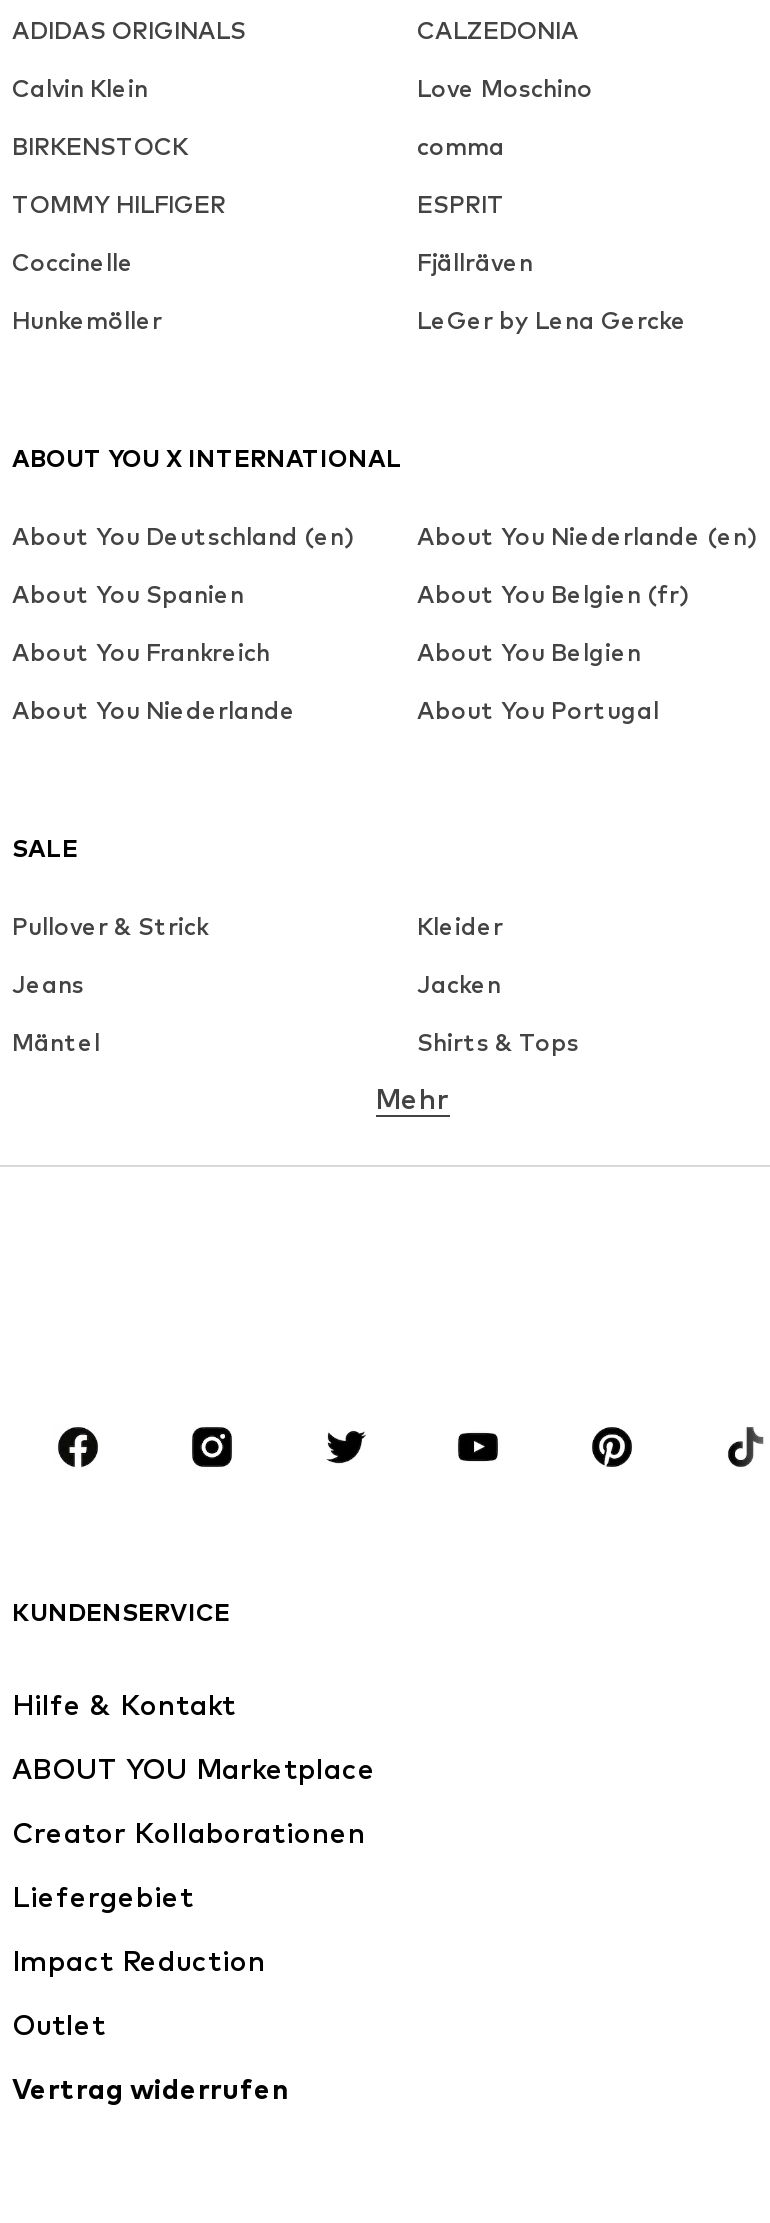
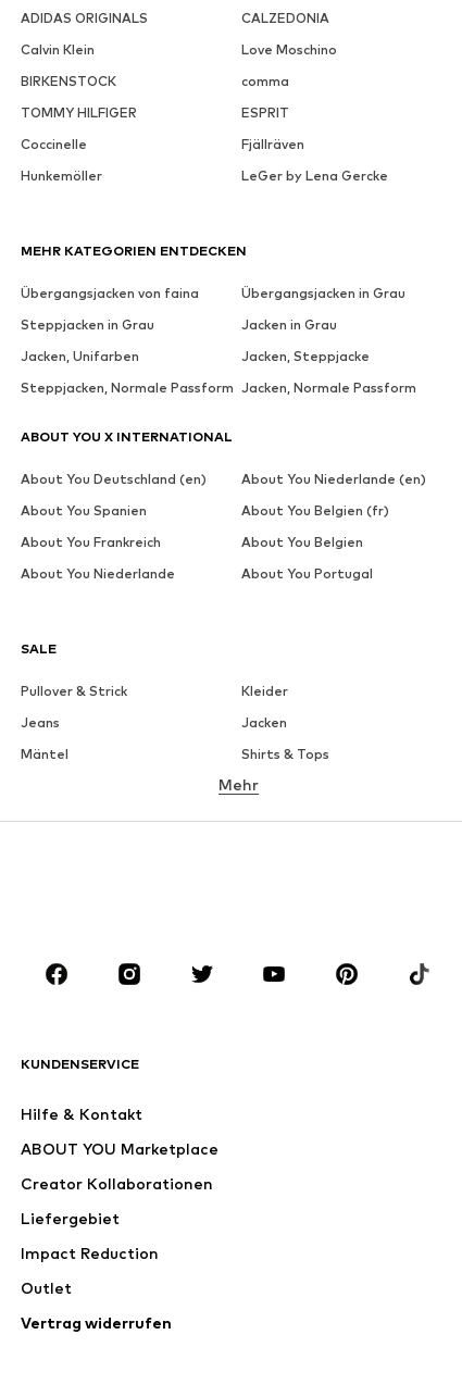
+ MEHR KATEGORIEN ENTDECKEN
+ Übergangsjacken von faina
+ Übergangsjacken in Grau
+ Steppjacken in Grau
+ Jacken in Grau
+ Jacken, Unifarben
+ Jacken, Steppjacke
+ Steppjacken, Normale Passform Jacken, Normale Passform
